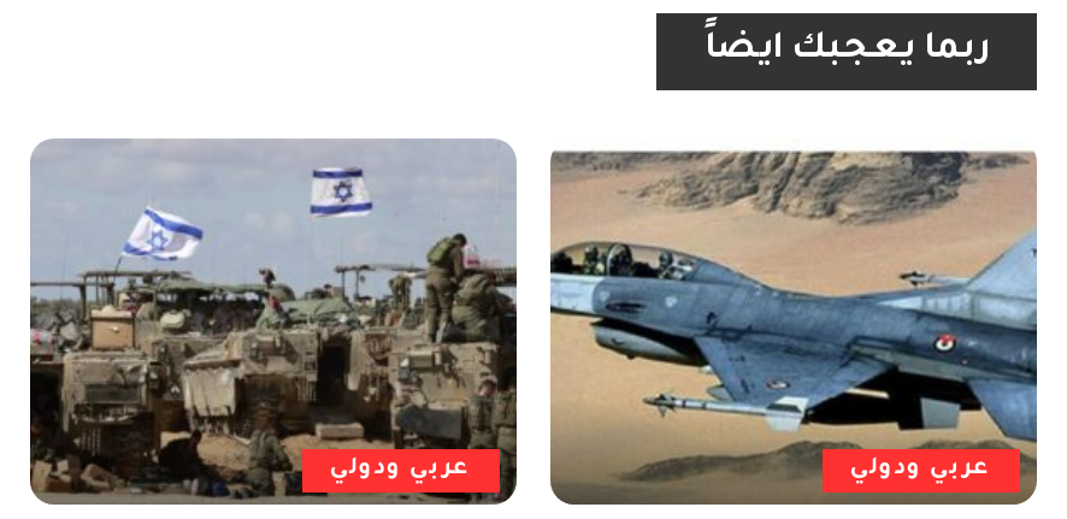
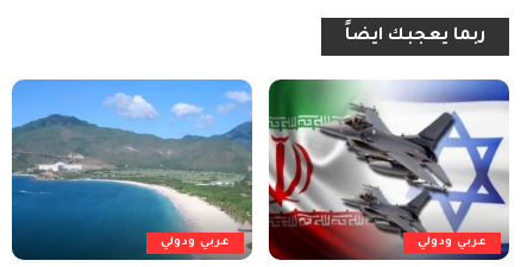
- [image]
+ [image]

- [image]
+ [image]
